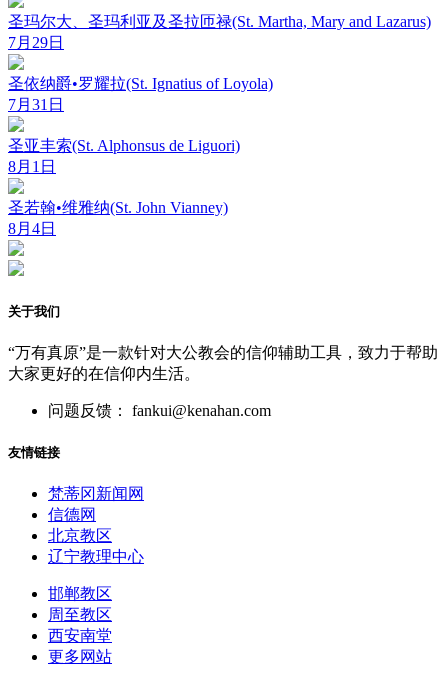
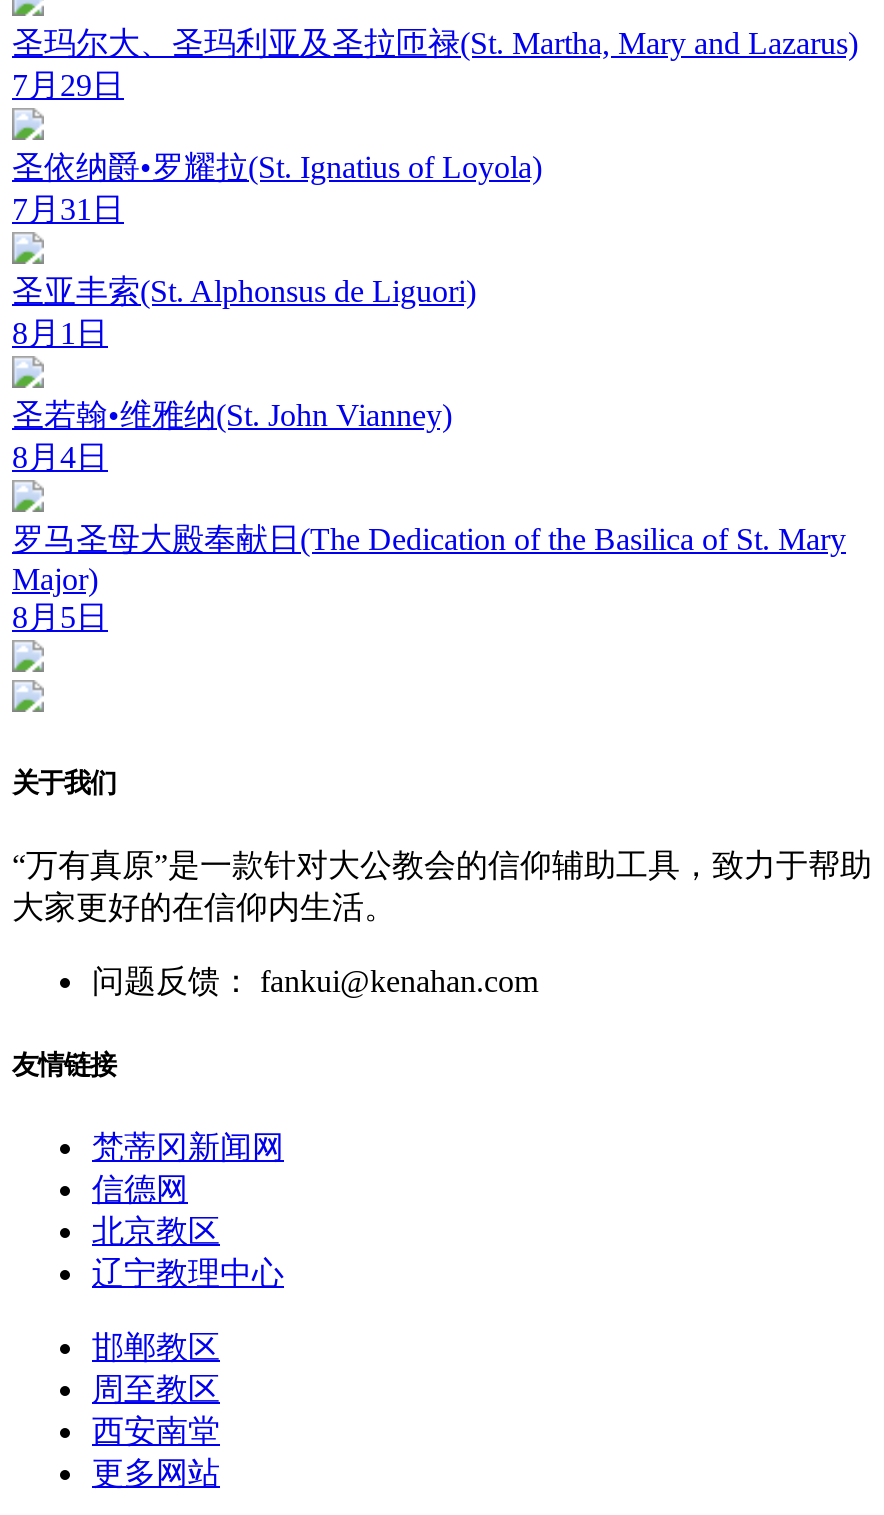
+ 罗马圣母大殿奉献日(The Dedication of the Basilica of St. Mary
+ Major)
+ 8月5日
